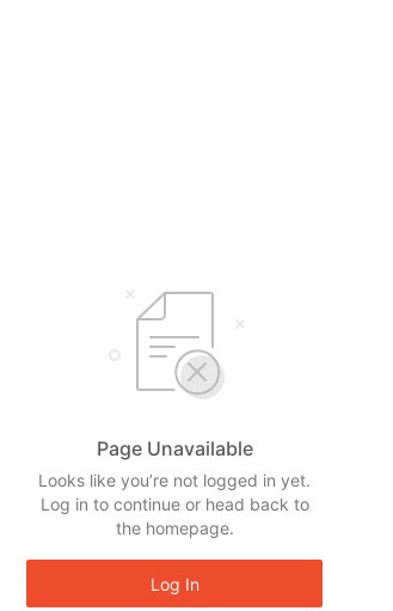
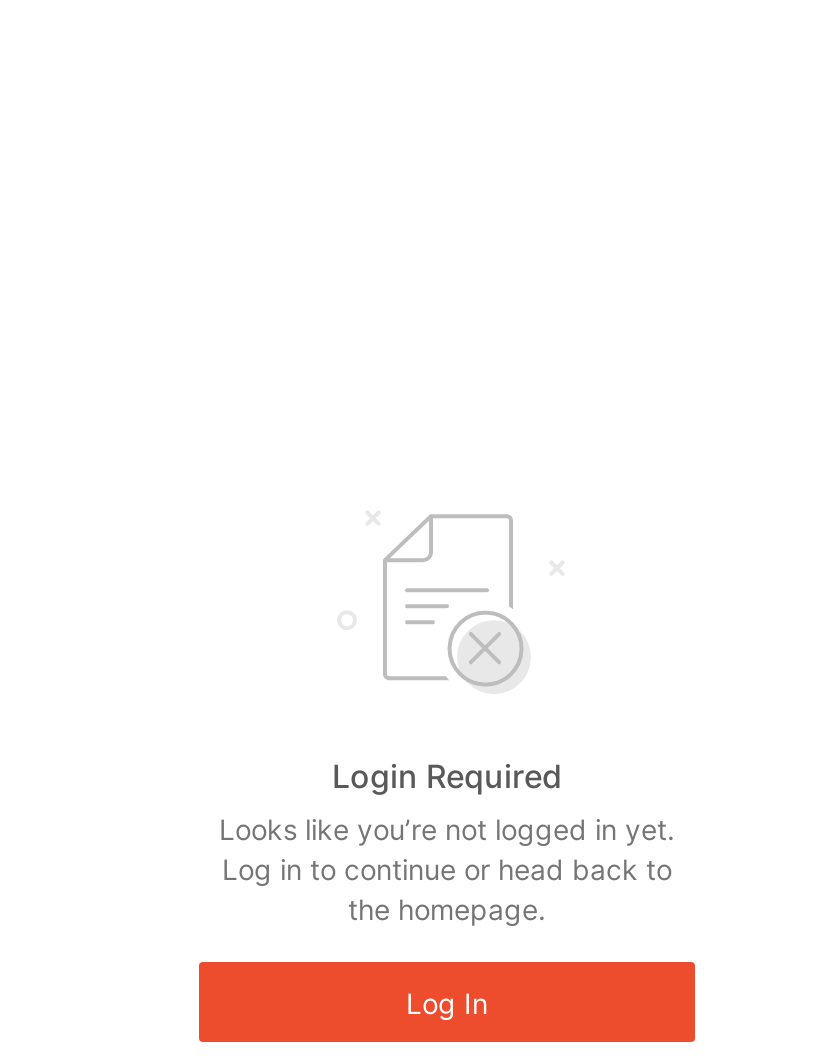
- Page Unavailable
+ Login Required
